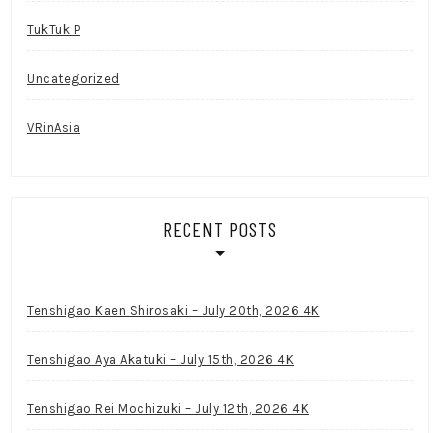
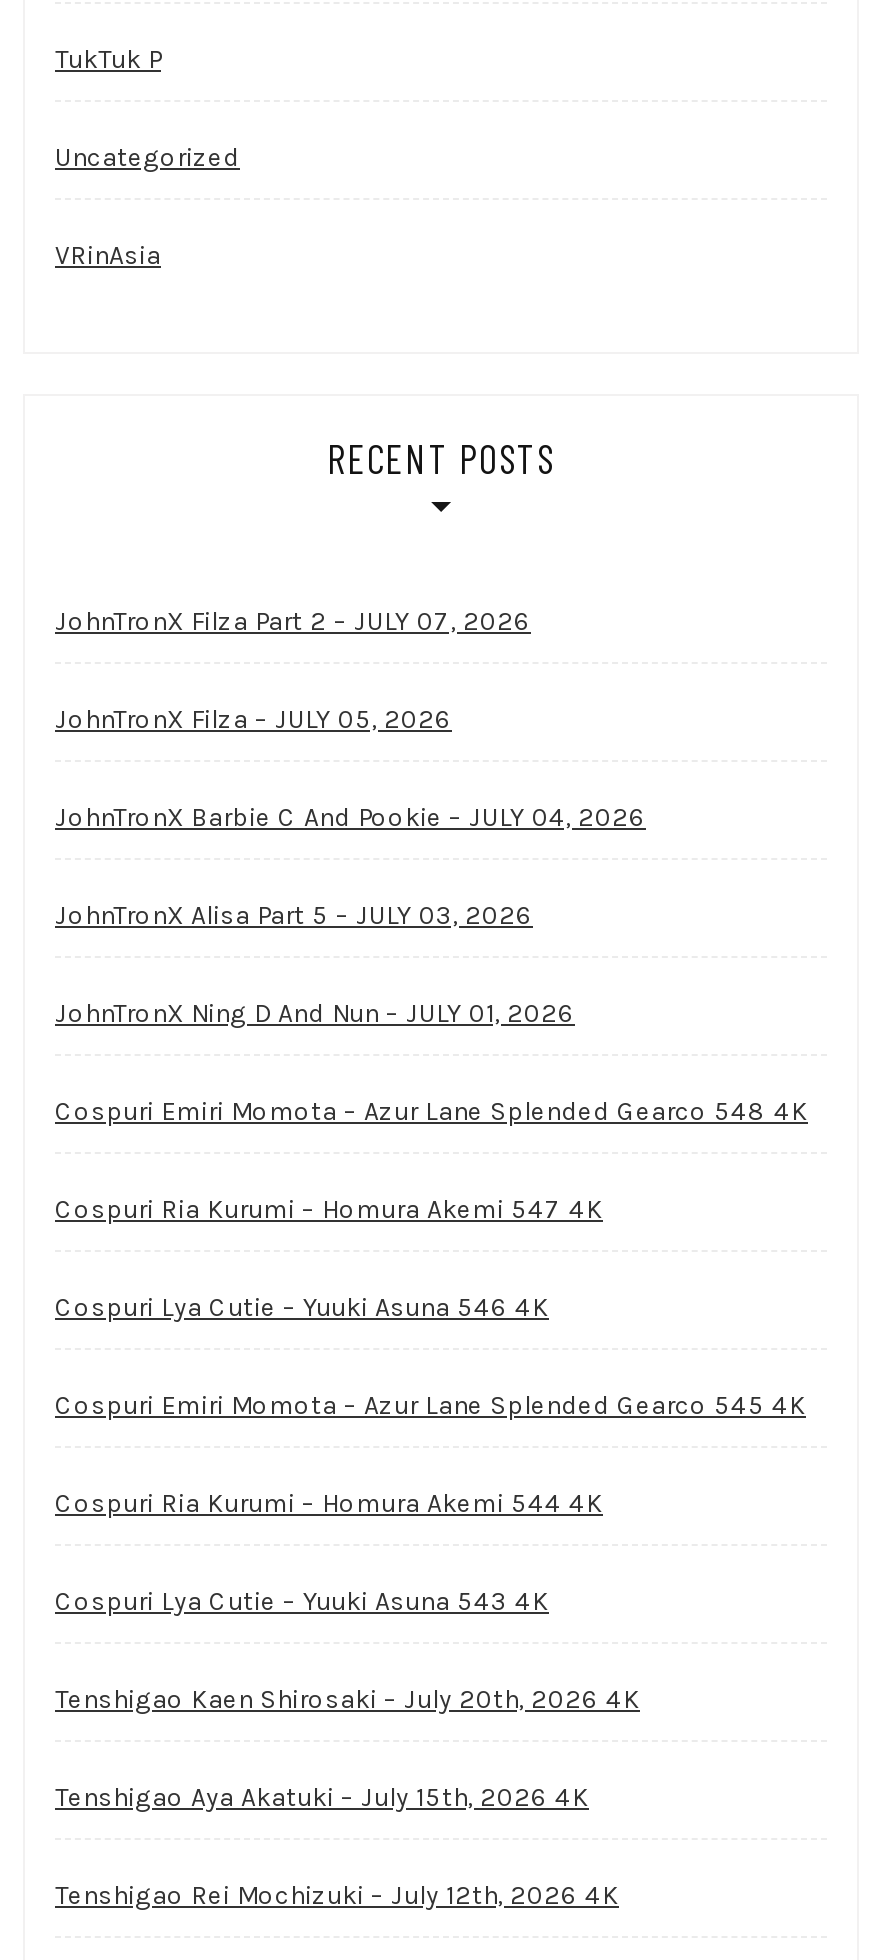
+ JohnTronX Filza Part 2 – JULY 07, 2026
+ JohnTronX Filza – JULY 05, 2026
+ JohnTronX Barbie C And Pookie – JULY 04, 2026
+ JohnTronX Alisa Part 5 – JULY 03, 2026
+ JohnTronX Ning D And Nun – JULY 01, 2026
+ Cospuri Emiri Momota – Azur Lane Splended Gearco 548 4K
+ Cospuri Ria Kurumi – Homura Akemi 547 4K
+ Cospuri Lya Cutie – Yuuki Asuna 546 4K
+ Cospuri Emiri Momota – Azur Lane Splended Gearco 545 4K
+ Cospuri Ria Kurumi – Homura Akemi 544 4K
+ Cospuri Lya Cutie – Yuuki Asuna 543 4K
